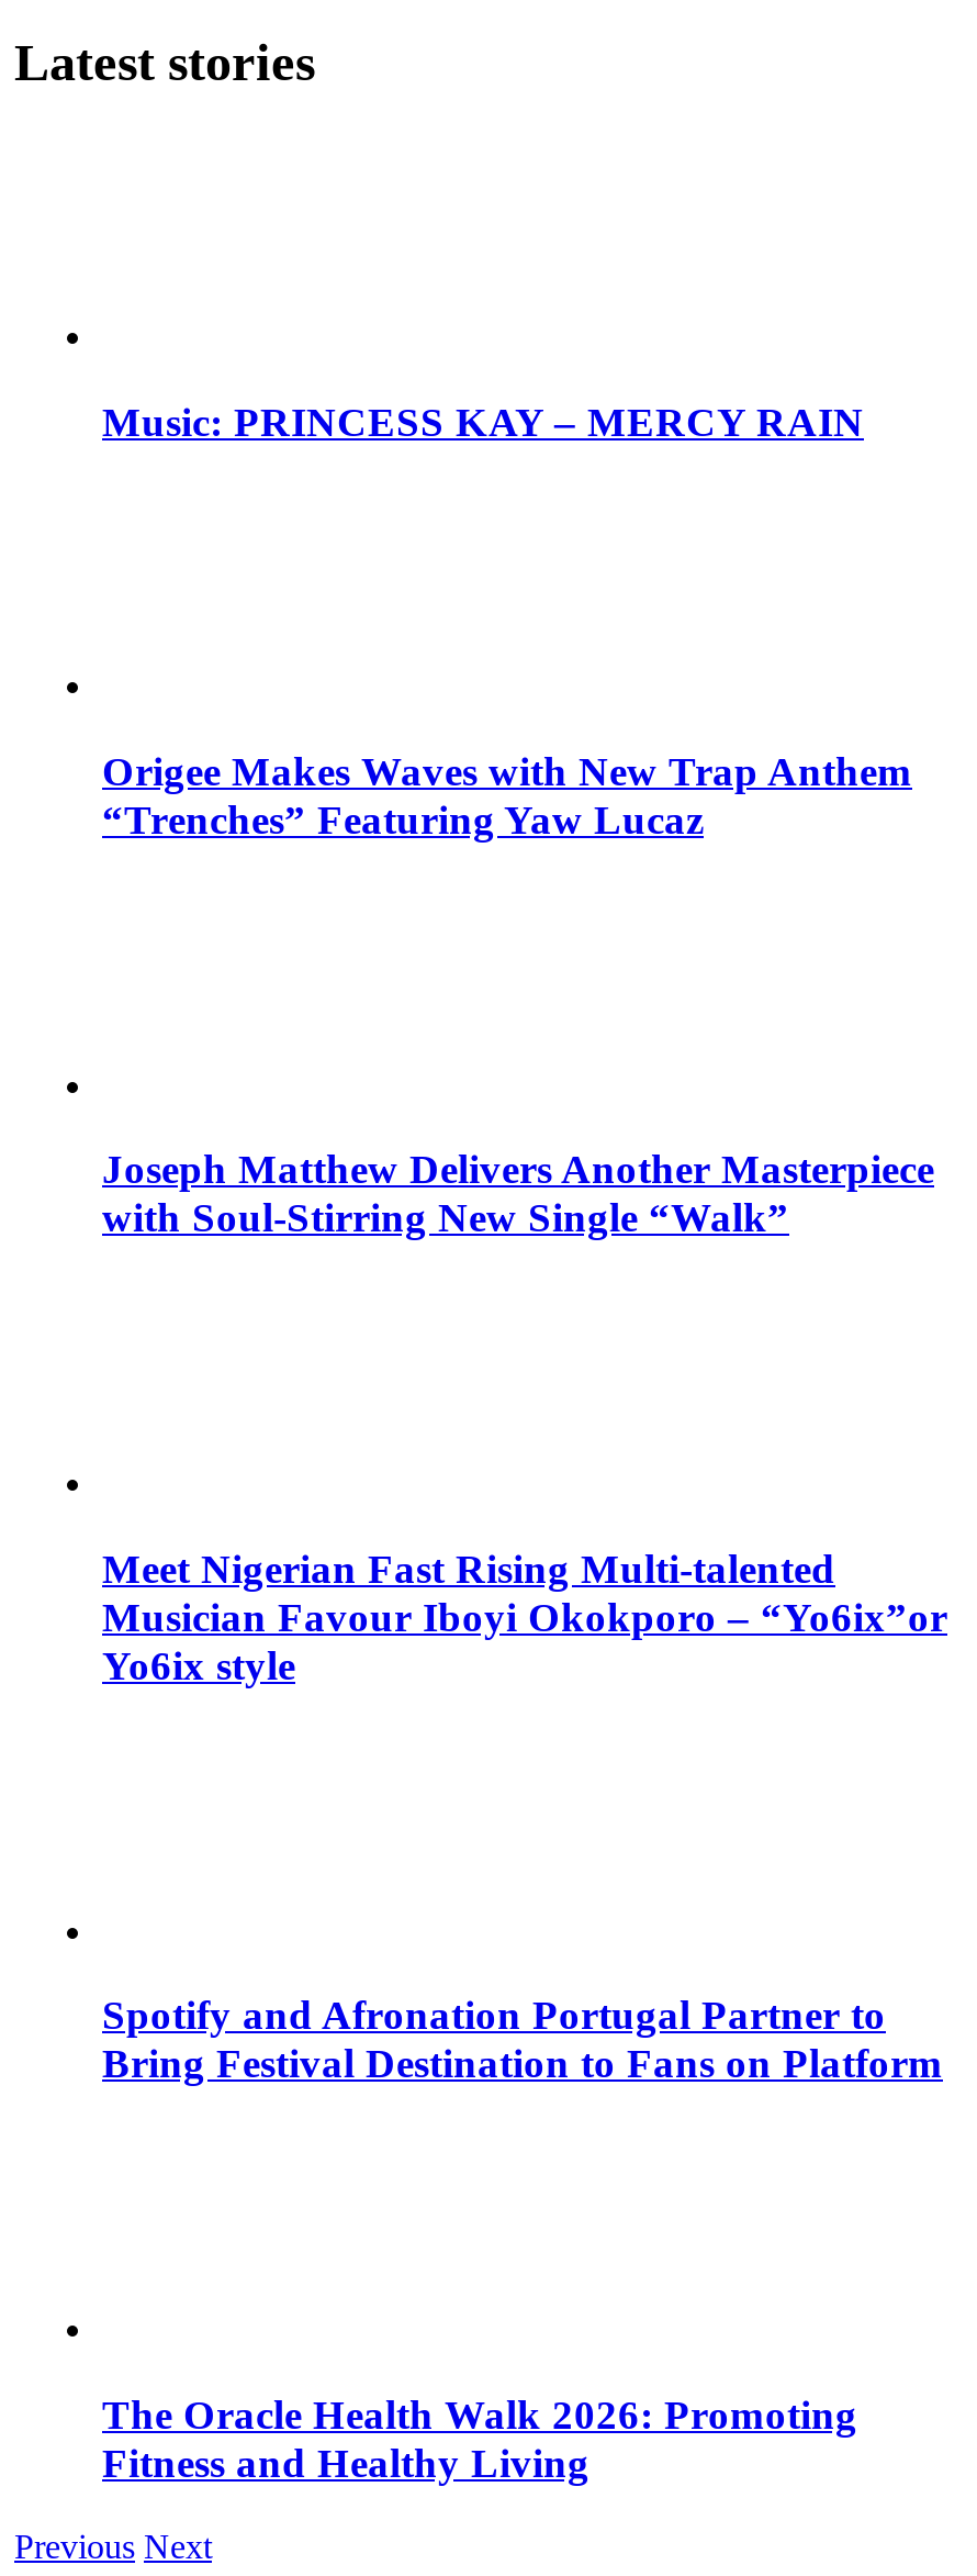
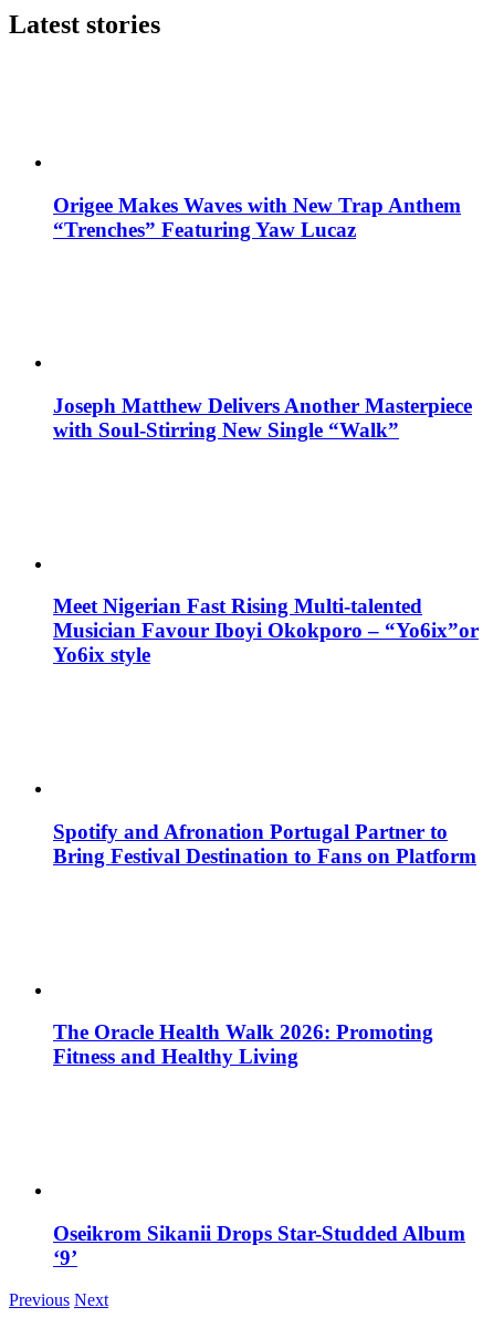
- Music: PRINCESS KAY – MERCY RAIN

moved up: Origee Makes Waves with New Trap Anthem | “Trenches” Featuring Yaw Lucaz | Joseph Matthew Delivers Another Masterpiece | ... | The Oracle Health Walk 2026: Promoting | Fitness and Healthy Living

+ Oseikrom Sikanii Drops Star-Studded Album
+ ‘9’
